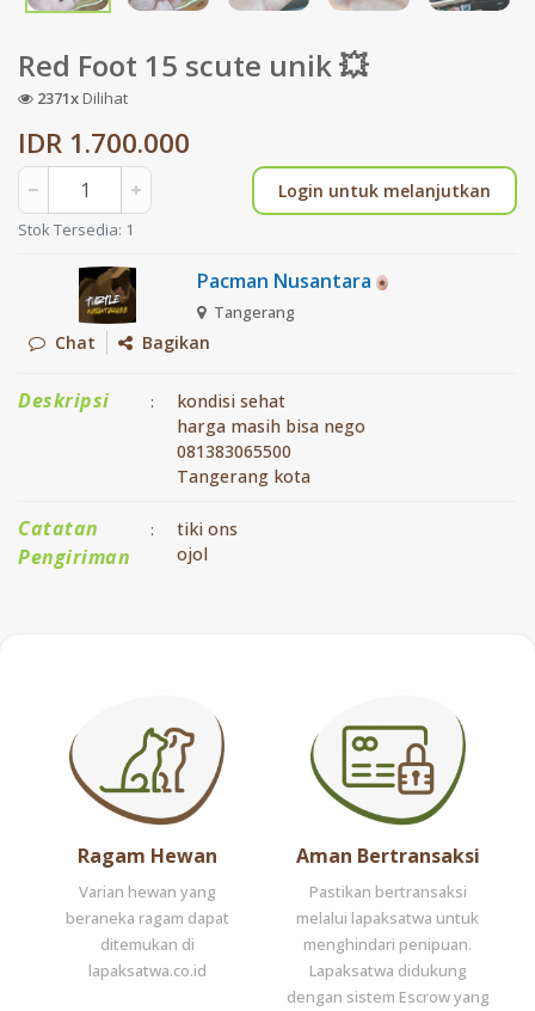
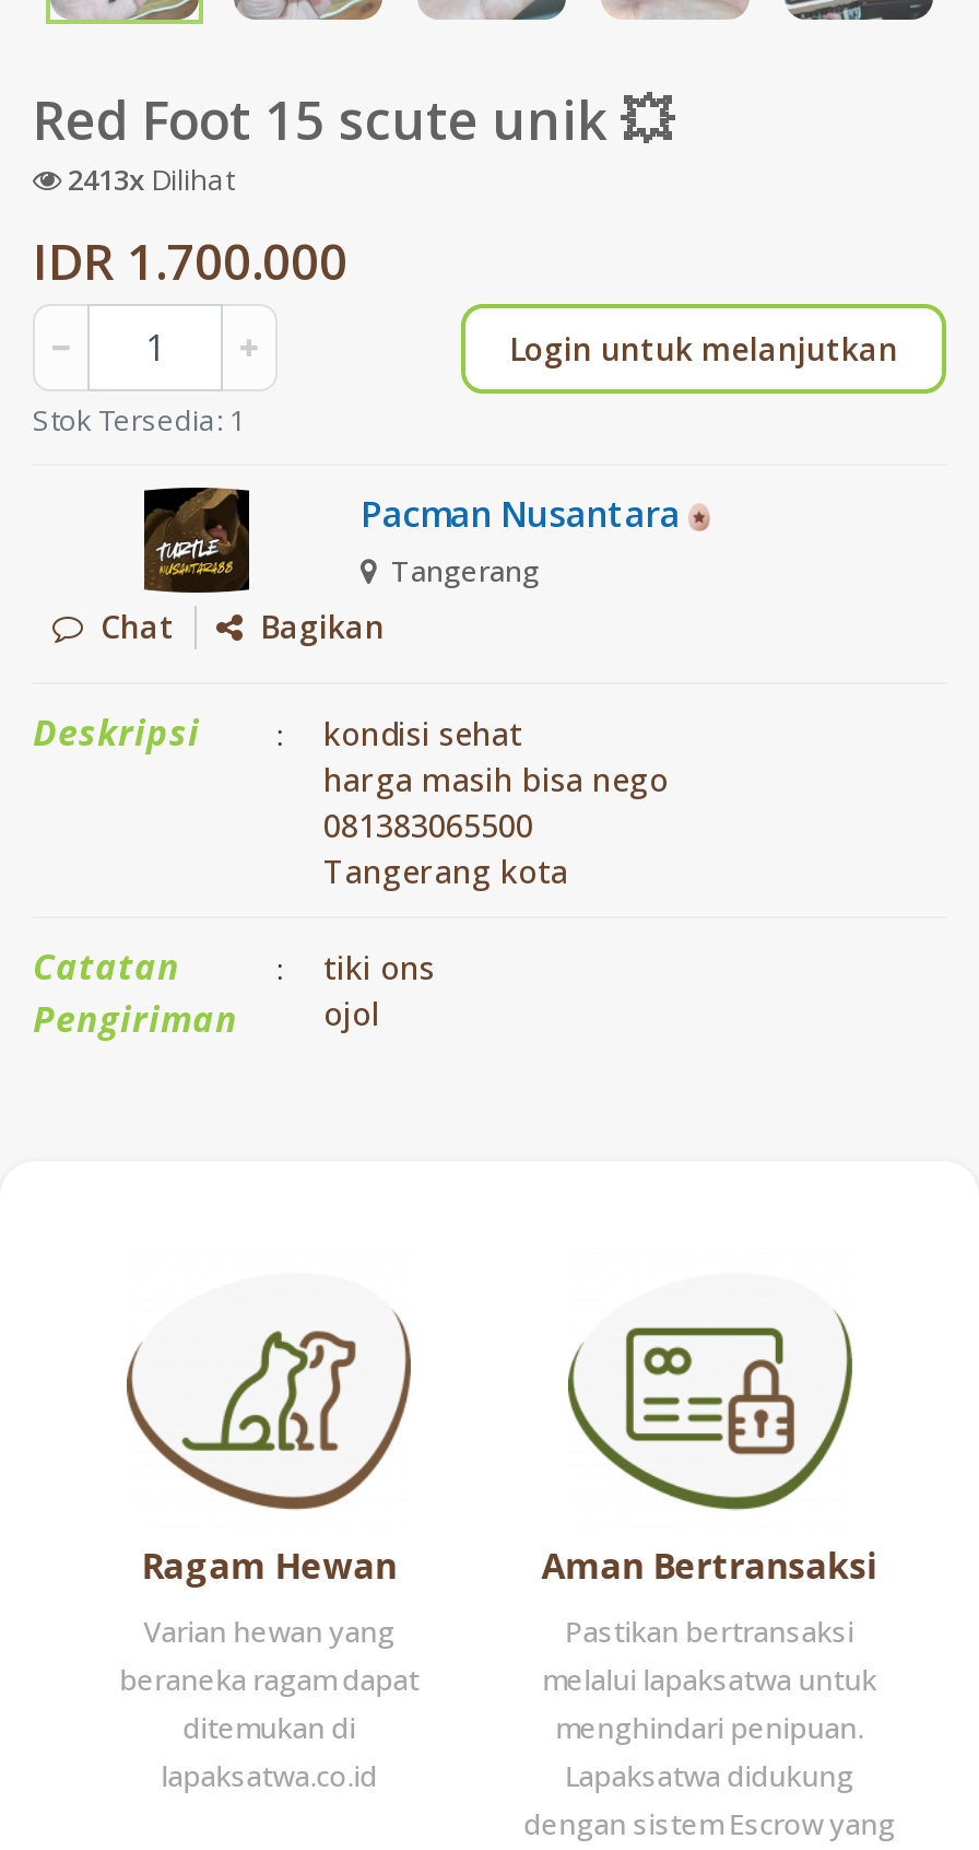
- 2371x Dilihat
+ 2413x Dilihat
